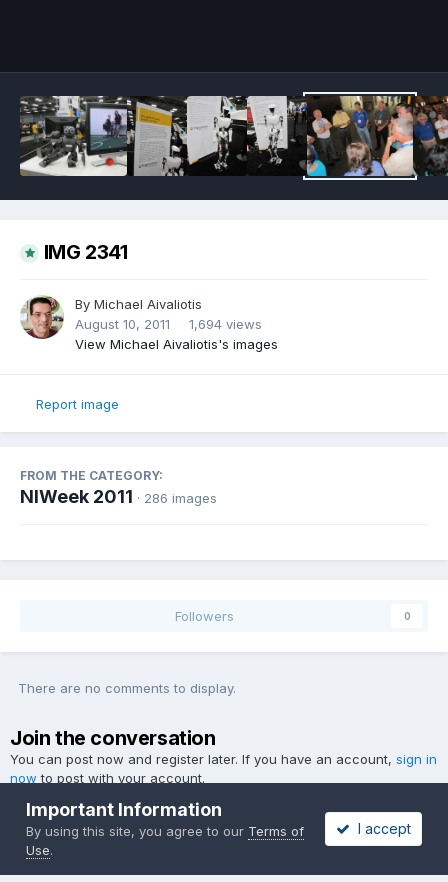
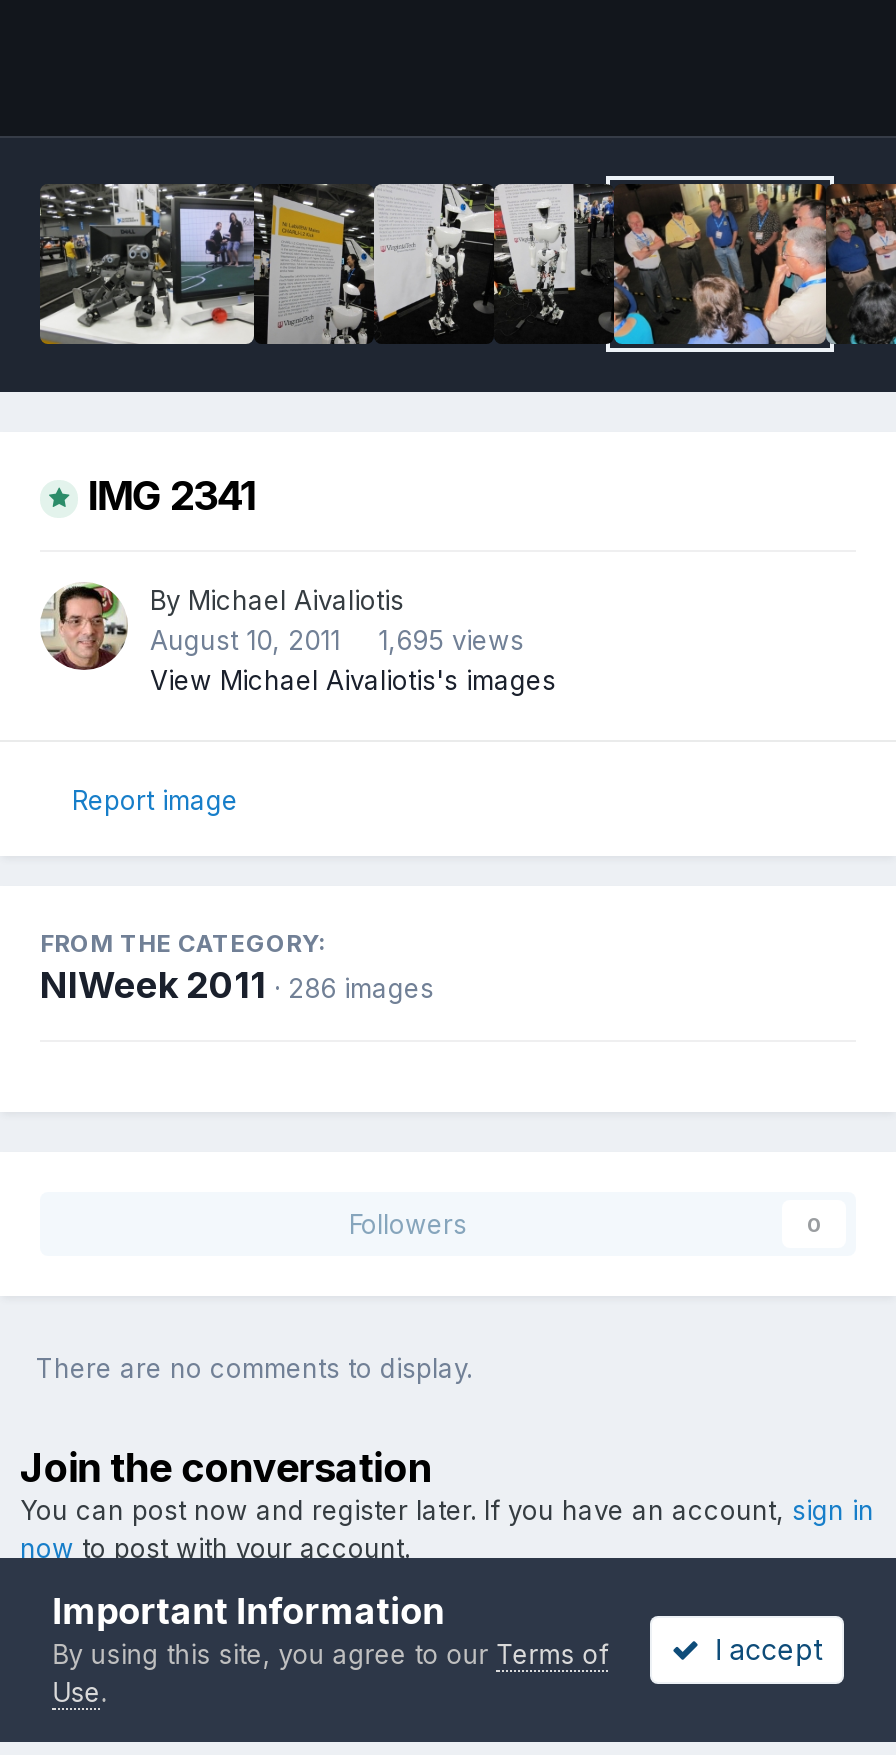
- August 10, 2011 1,694 views
+ August 10, 2011 1,695 views
